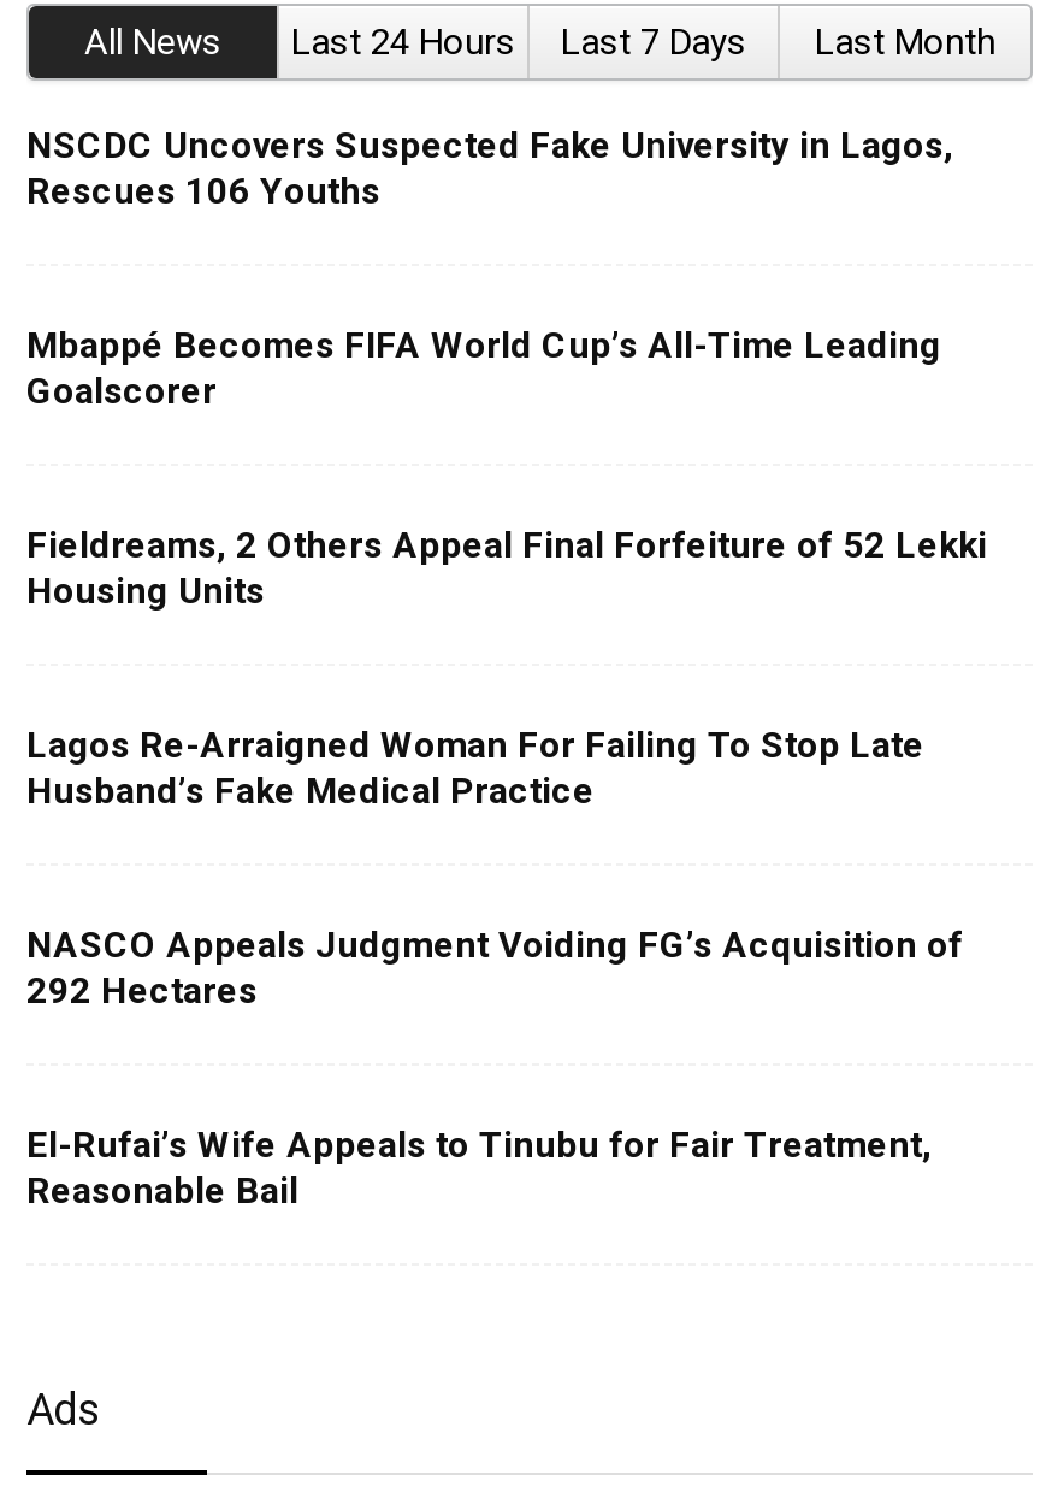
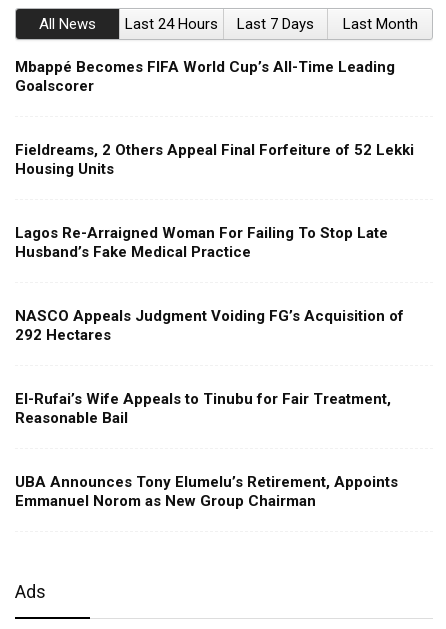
- NSCDC Uncovers Suspected Fake University in Lagos,
- Rescues 106 Youths

moved up: Mbappé Becomes FIFA World Cup’s All-Time Leading | Goalscorer | Fieldreams, 2 Others Appeal Final Forfeiture of 52 Lekki | ... | El-Rufai’s Wife Appeals to Tinubu for Fair Treatment, | Reasonable Bail

+ UBA Announces Tony Elumelu’s Retirement, Appoints
+ Emmanuel Norom as New Group Chairman
